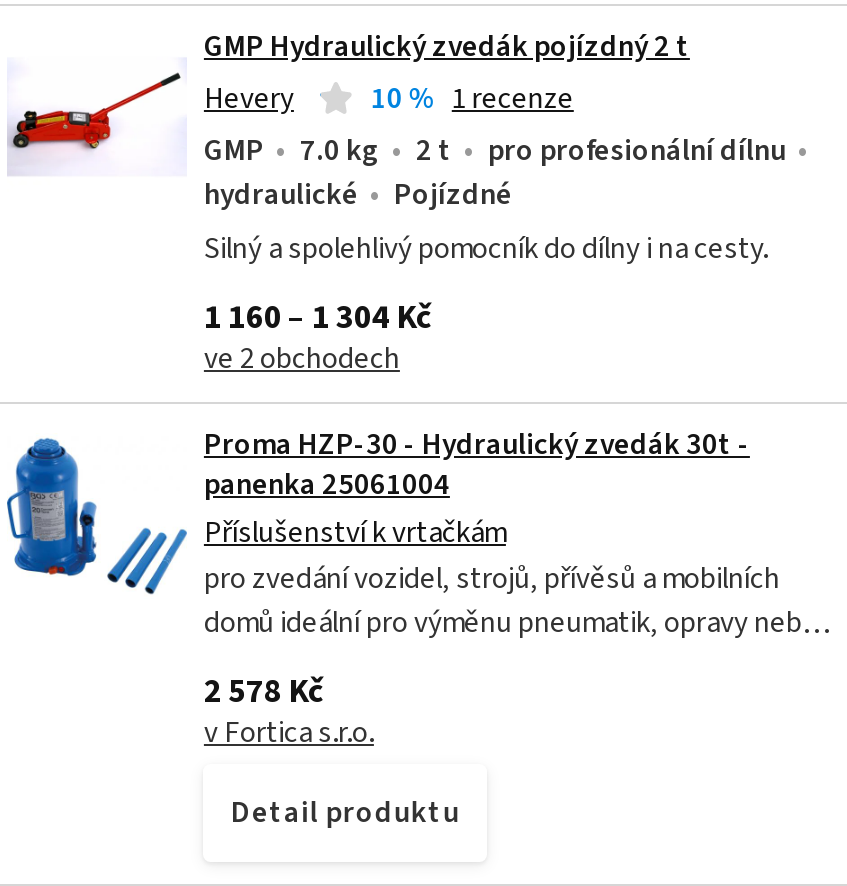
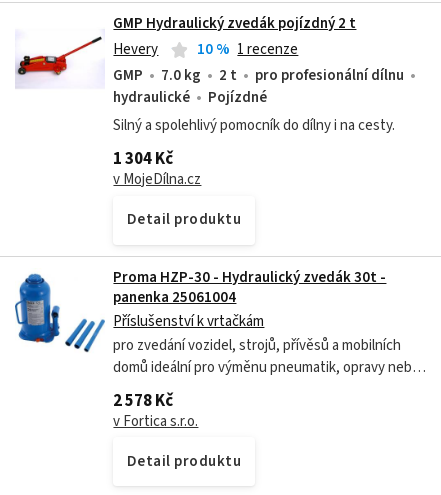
- 1 160 – 1 304 Kč
- ve 2 obchodech
+ 1 304 Kč
+ v MojeDílna.cz
+ Detail produktu
